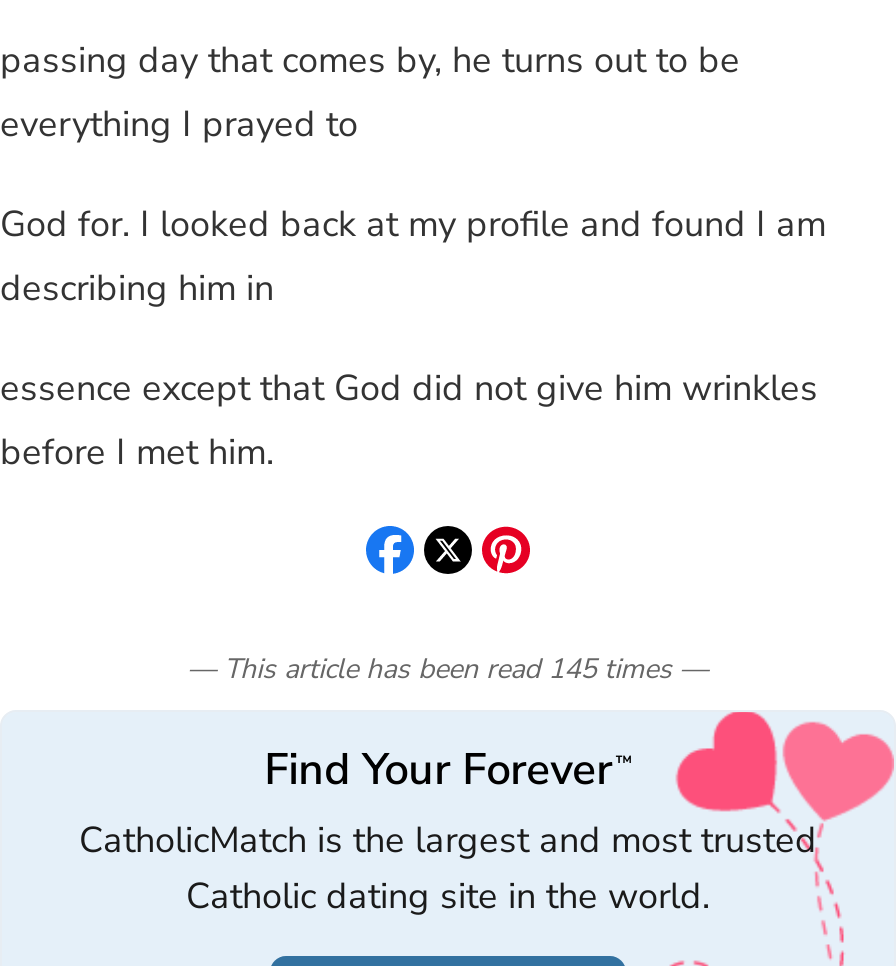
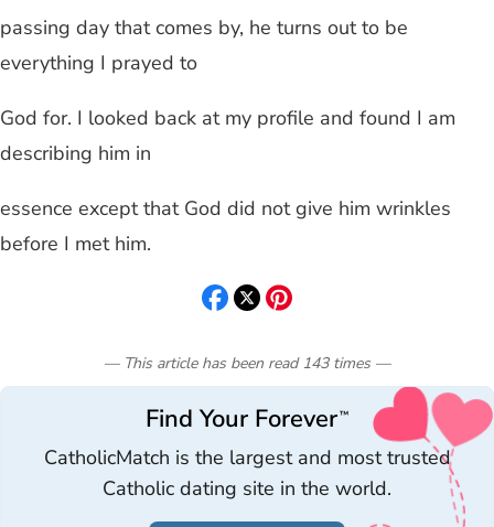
- — This article has been read 145 times —
+ — This article has been read 143 times —
